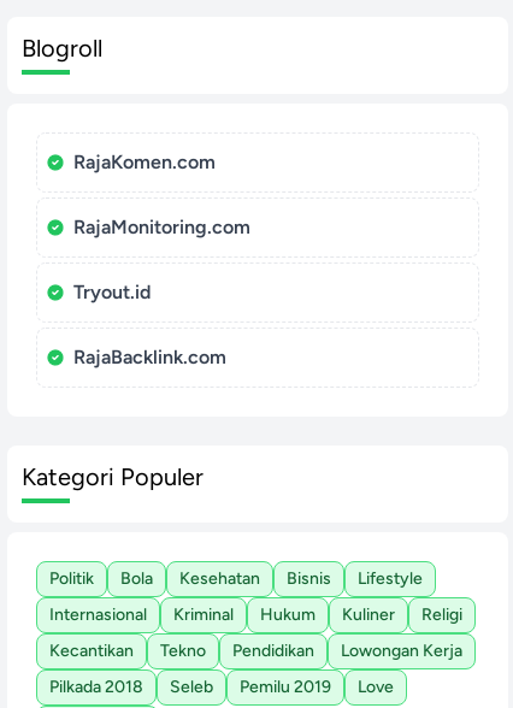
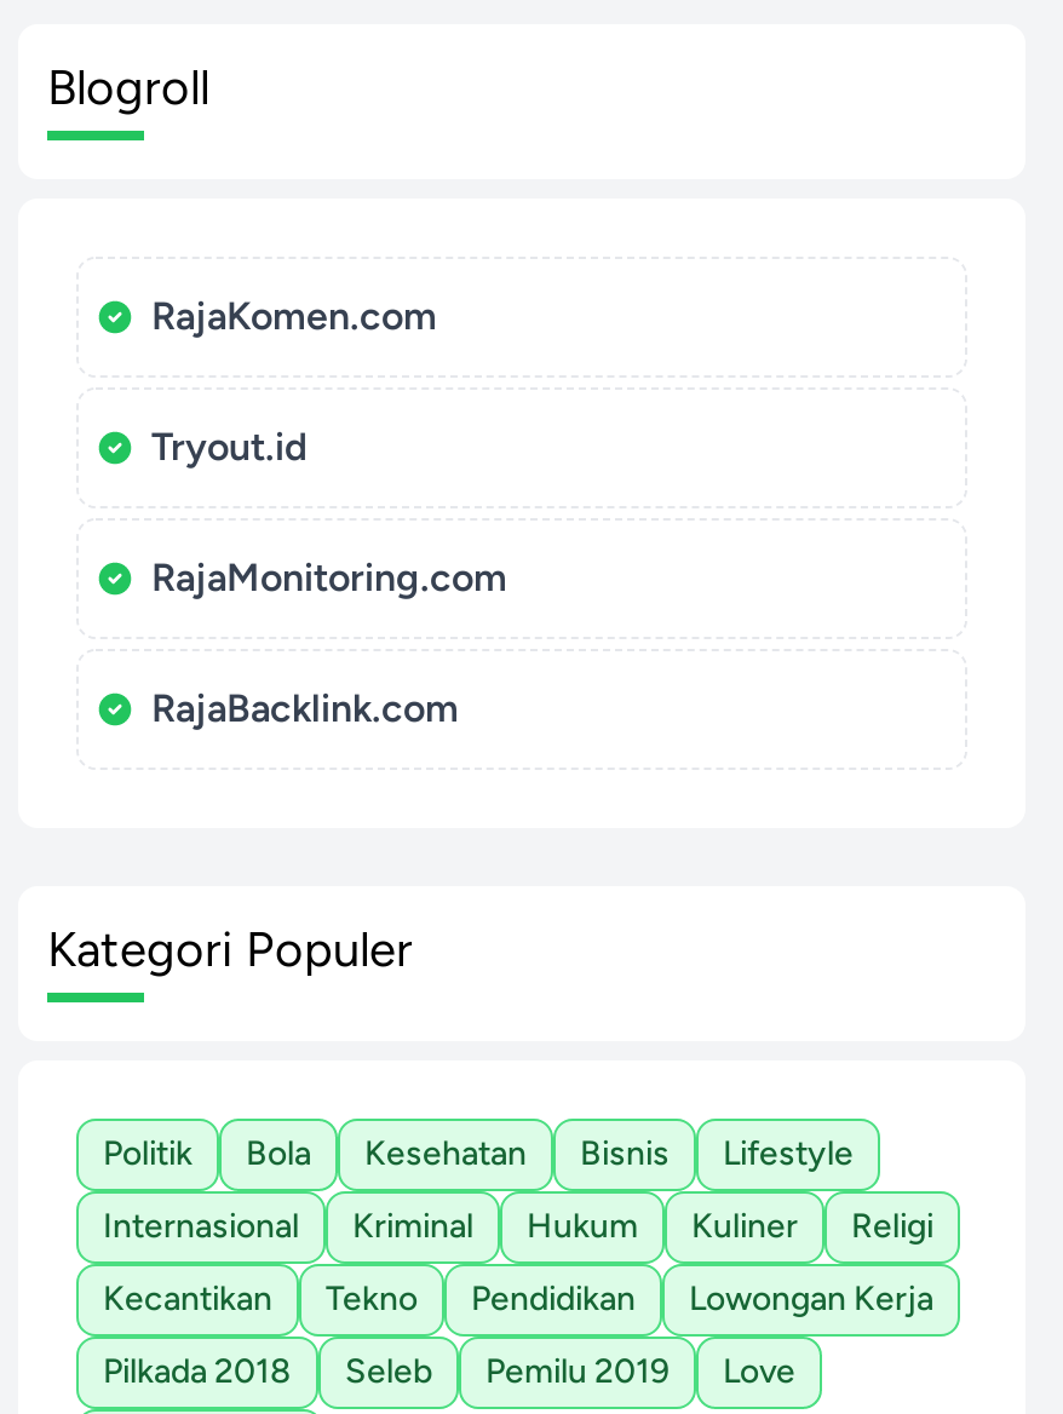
moved down: RajaMonitoring.com

moved up: Tryout.id
